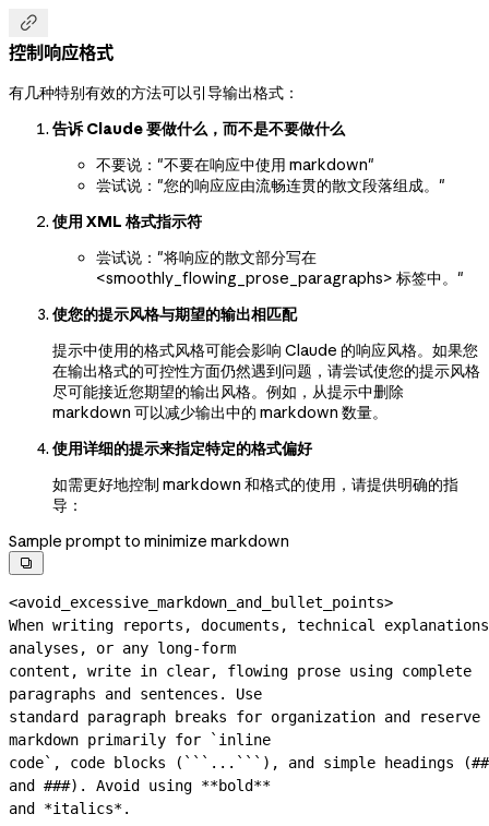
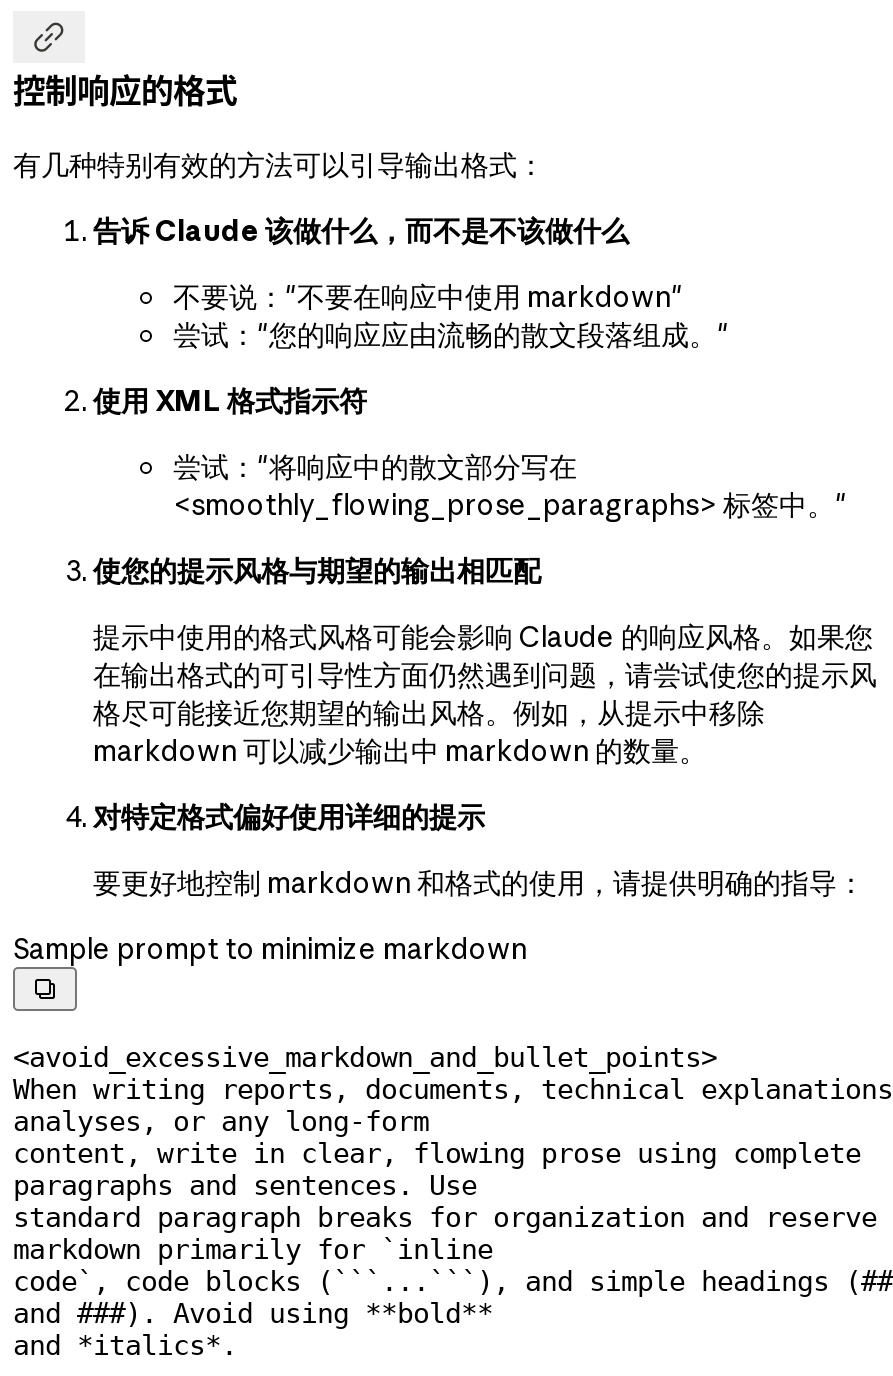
- 控制响应格式
+ 控制响应的格式

- 告诉 Claude 要做什么，而不是不要做什么
+ 告诉 Claude 该做什么，而不是不该做什么

- 尝试说："您的响应应由流畅连贯的散文段落组成。"
+ 尝试："您的响应应由流畅的散文段落组成。"

- 尝试说："将响应的散文部分写在
+ 尝试："将响应中的散文部分写在

- 在输出格式的可控性方面仍然遇到问题，请尝试使您的提示风格
- 尽可能接近您期望的输出风格。例如，从提示中删除
- markdown 可以减少输出中的 markdown 数量。
+ 在输出格式的可引导性方面仍然遇到问题，请尝试使您的提示风
+ 格尽可能接近您期望的输出风格。例如，从提示中移除
+ markdown 可以减少输出中 markdown 的数量。

- 使用详细的提示来指定特定的格式偏好
+ 对特定格式偏好使用详细的提示

- 如需更好地控制 markdown 和格式的使用，请提供明确的指
- 导：
+ 要更好地控制 markdown 和格式的使用，请提供明确的指导：
